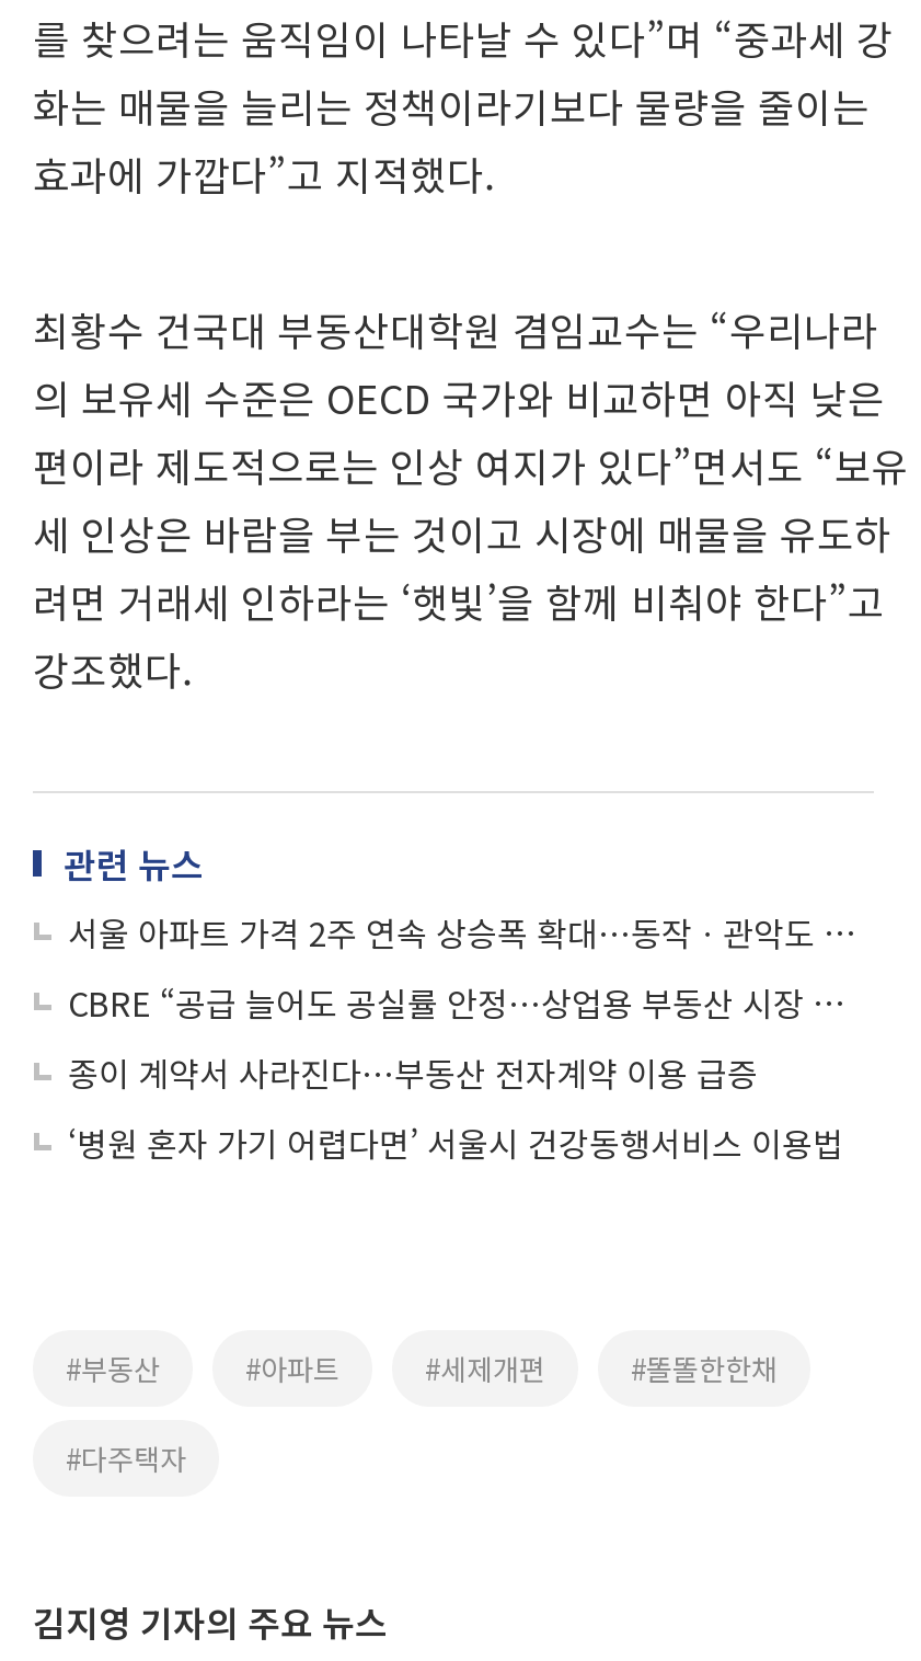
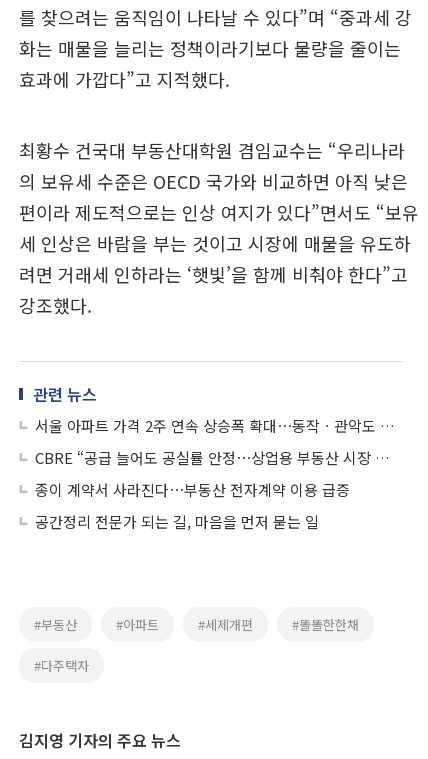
- ‘병원 혼자 가기 어렵다면’ 서울시 건강동행서비스 이용법
+ 공간정리 전문가 되는 길, 마음을 먼저 묻는 일
